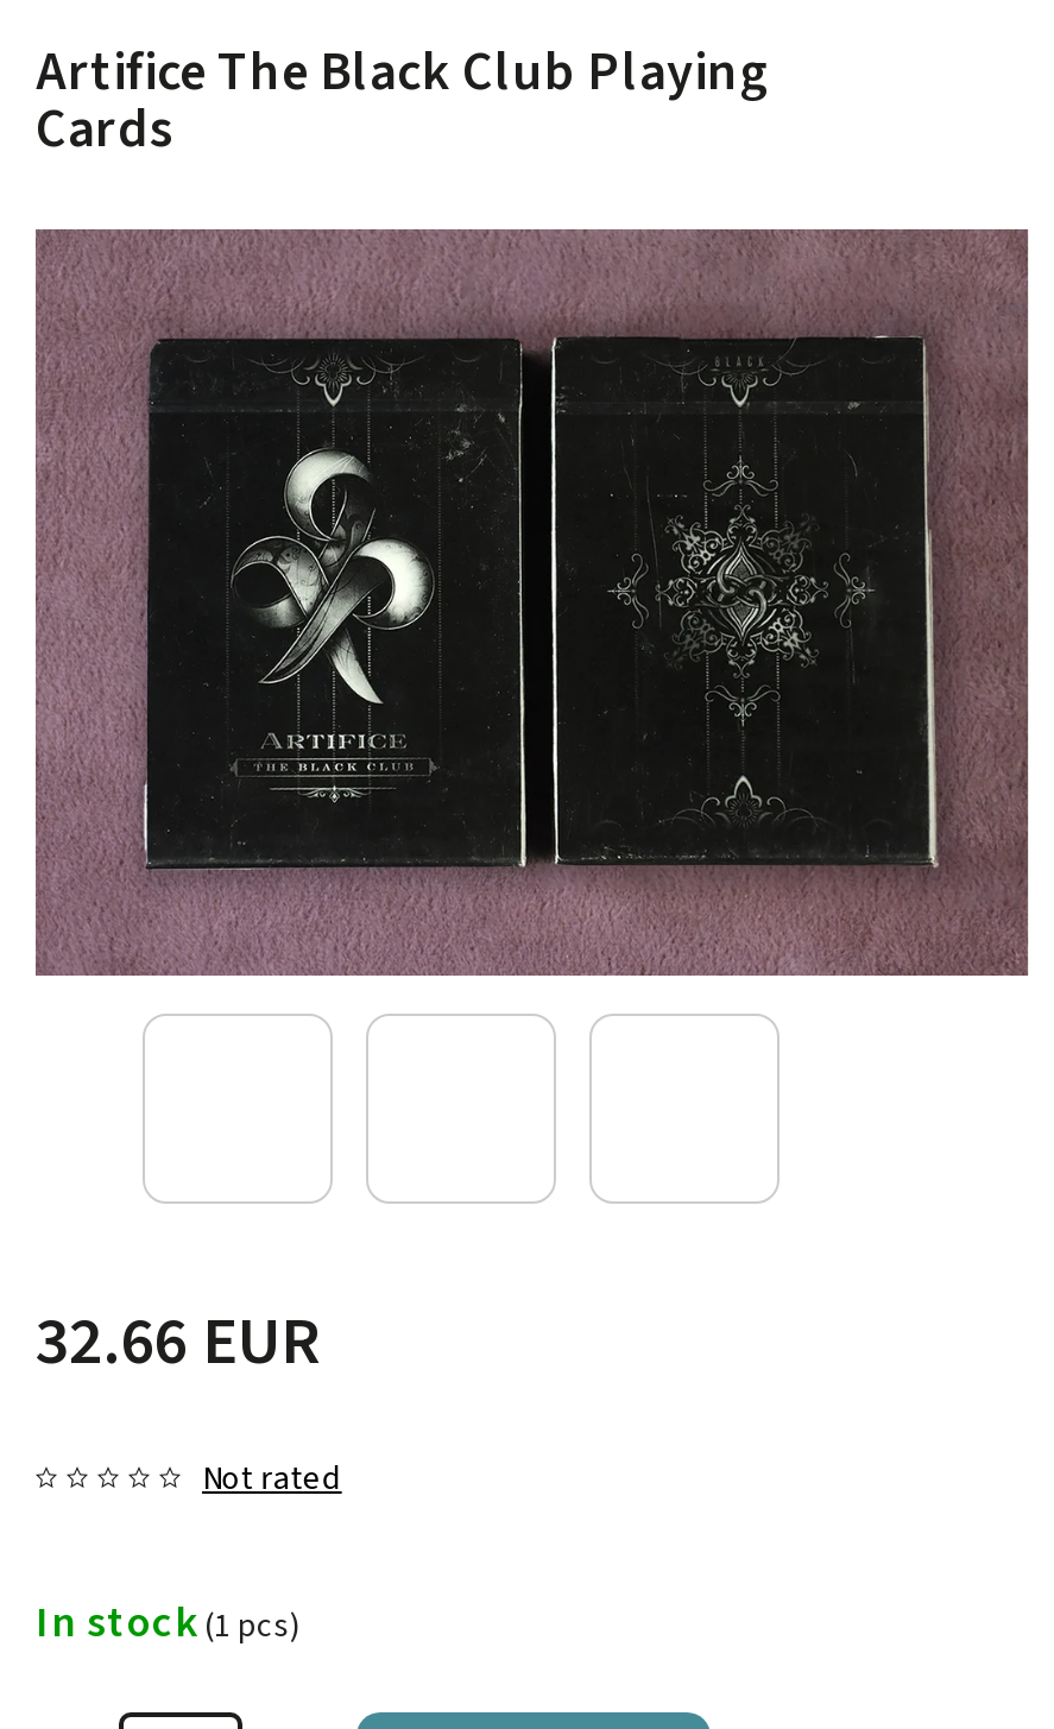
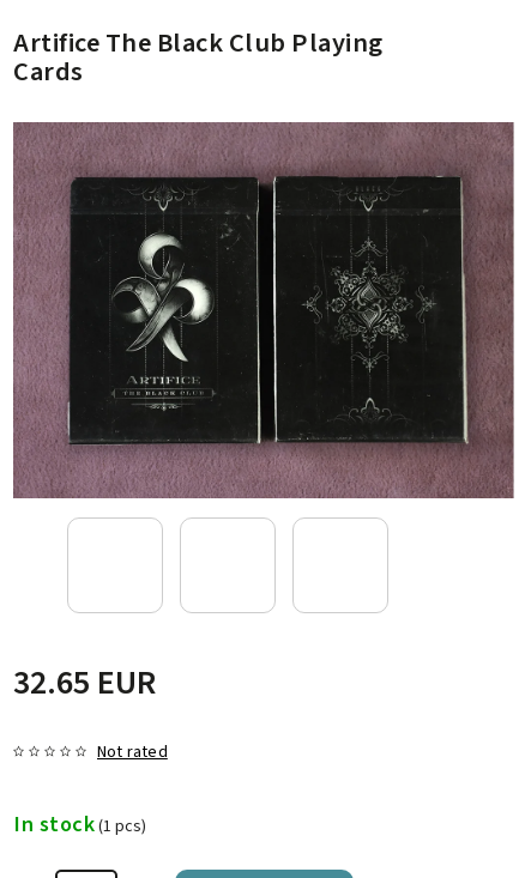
- 32.66 EUR
+ 32.65 EUR
